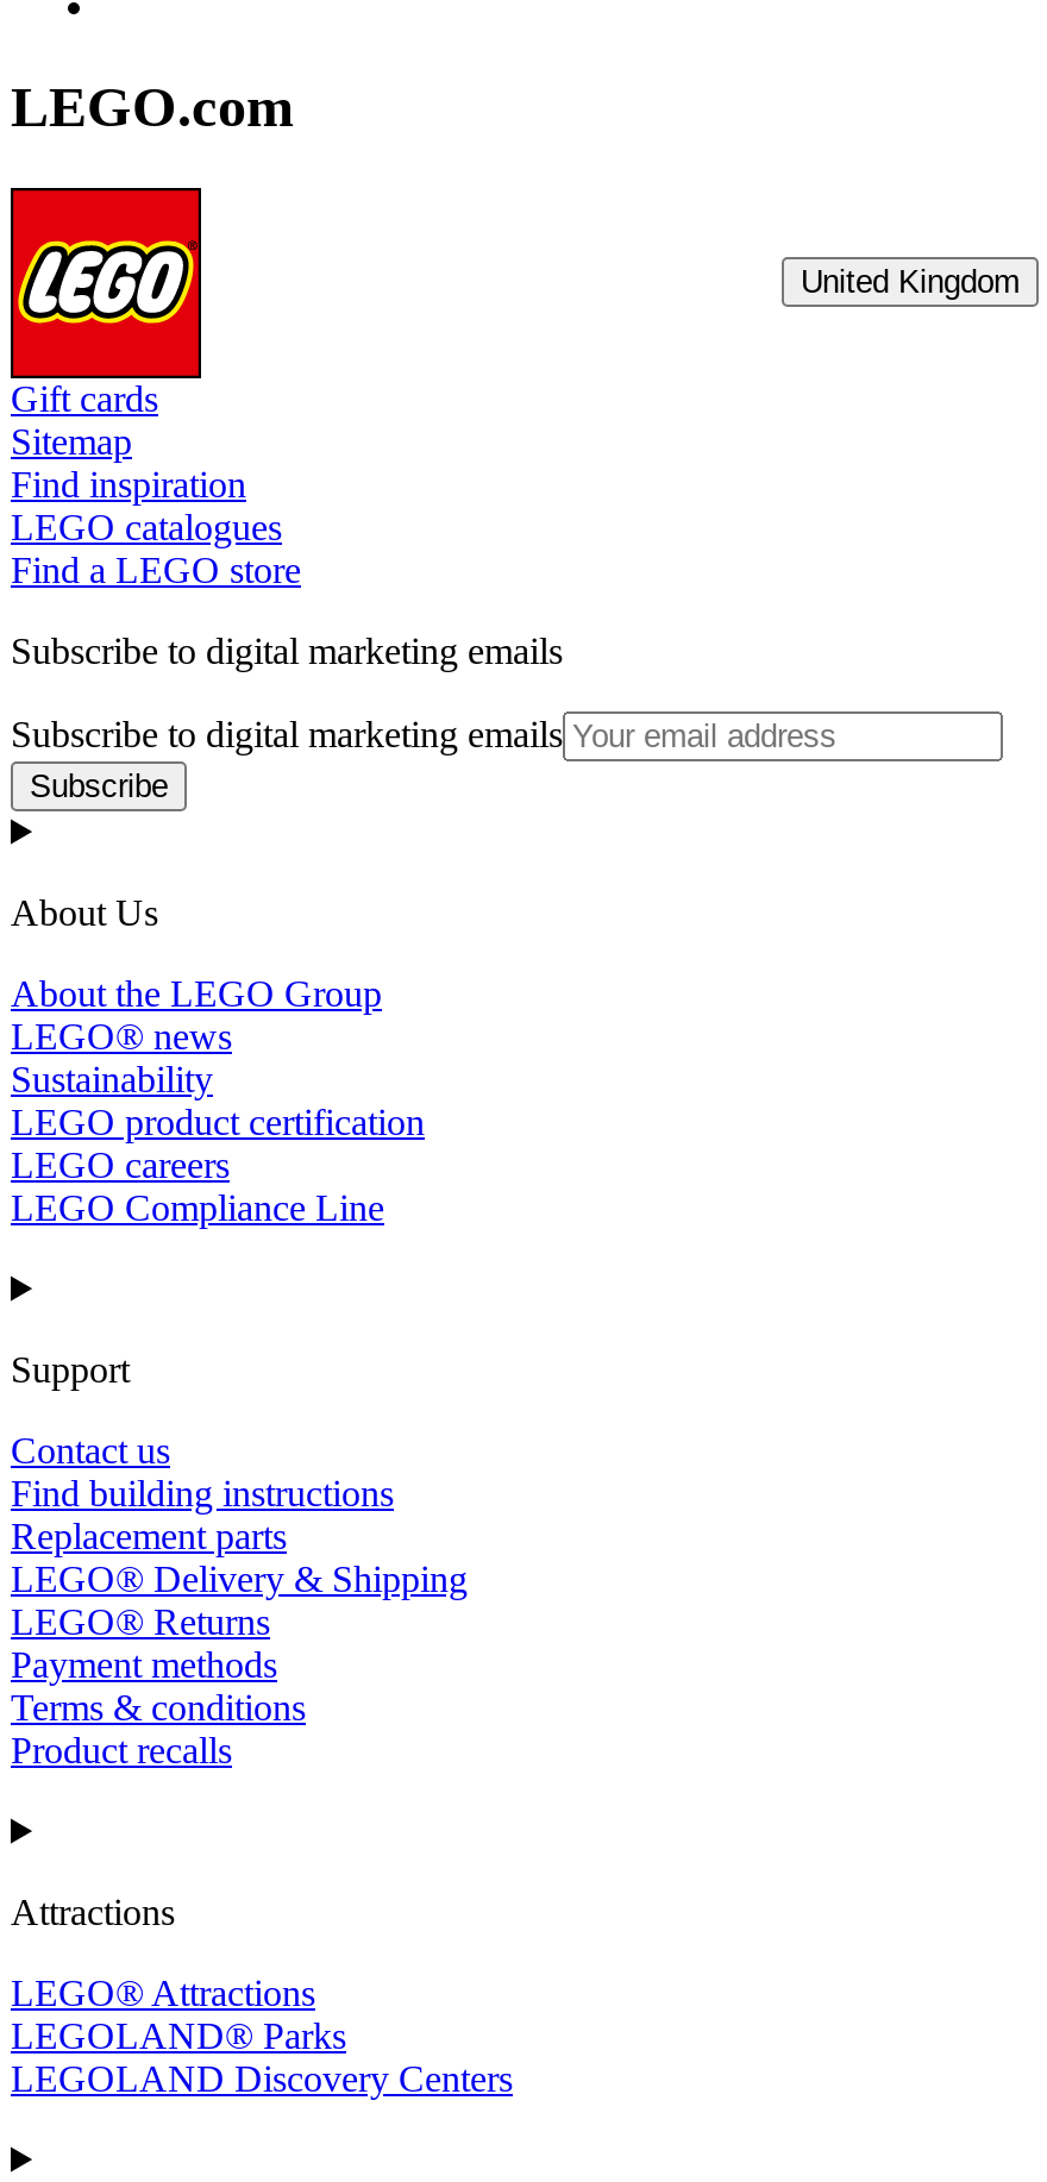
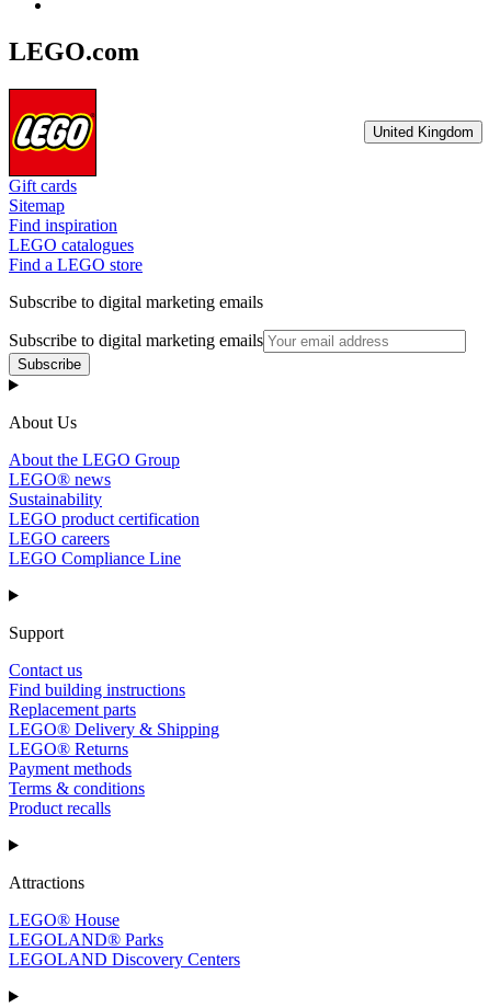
- LEGO® Attractions
+ LEGO® House
